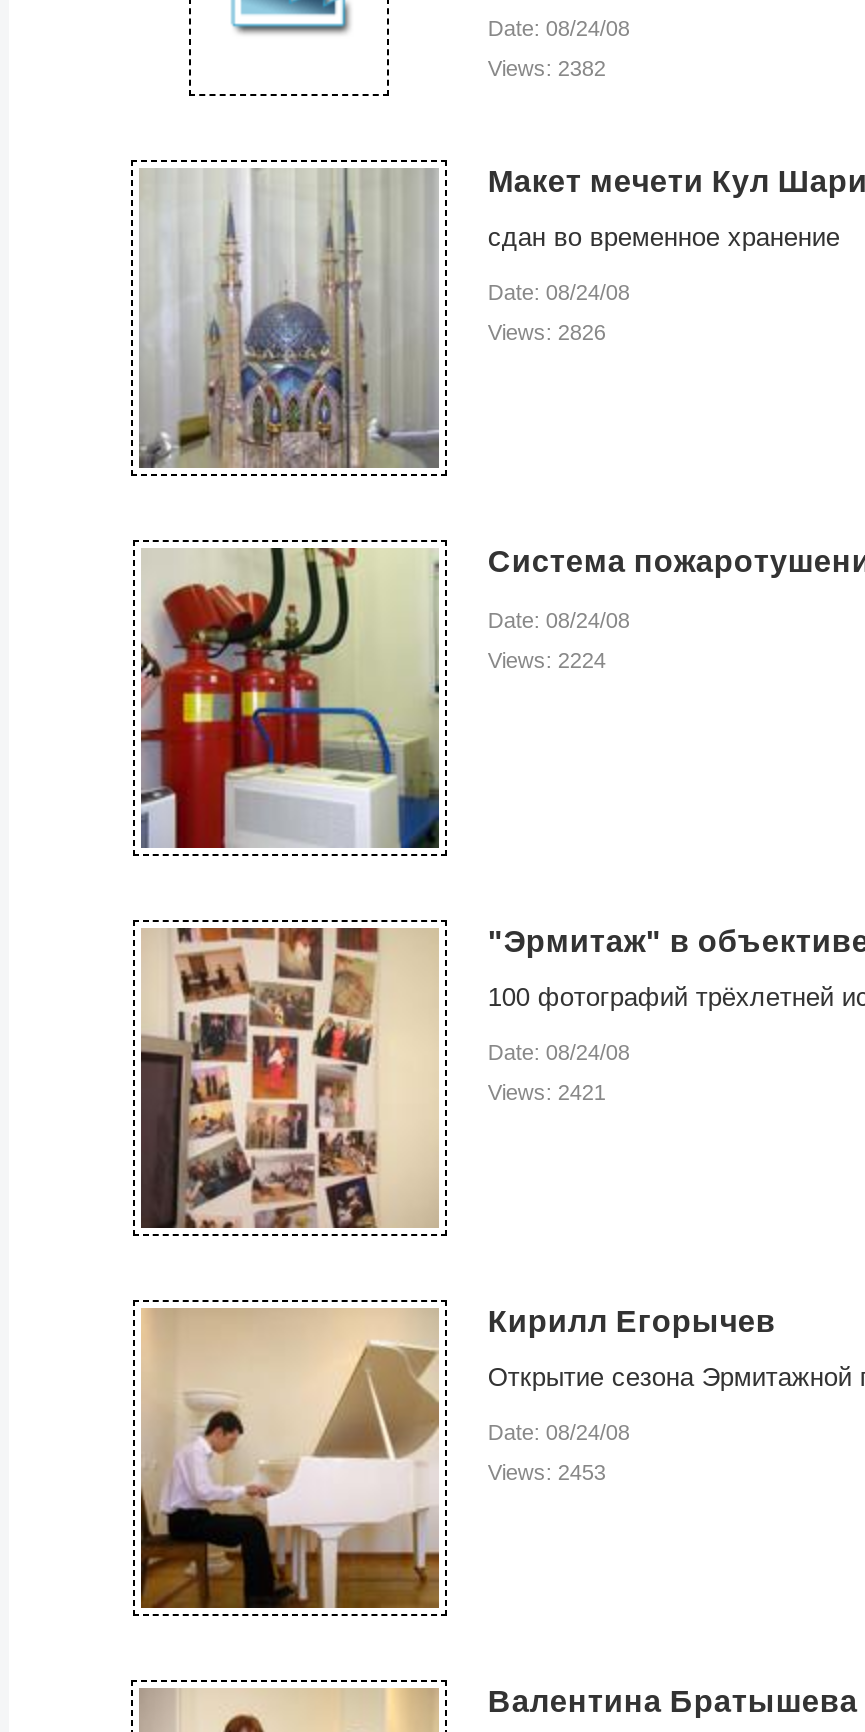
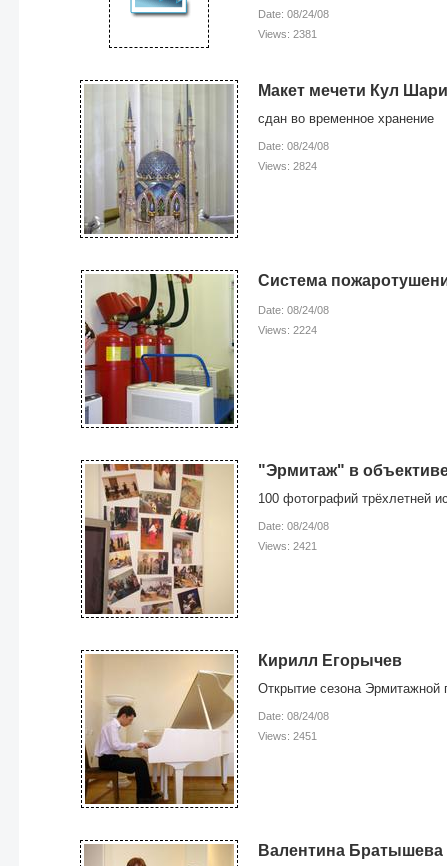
- Views: 2382
+ Views: 2381

- Views: 2826
+ Views: 2824

- Views: 2453
+ Views: 2451
